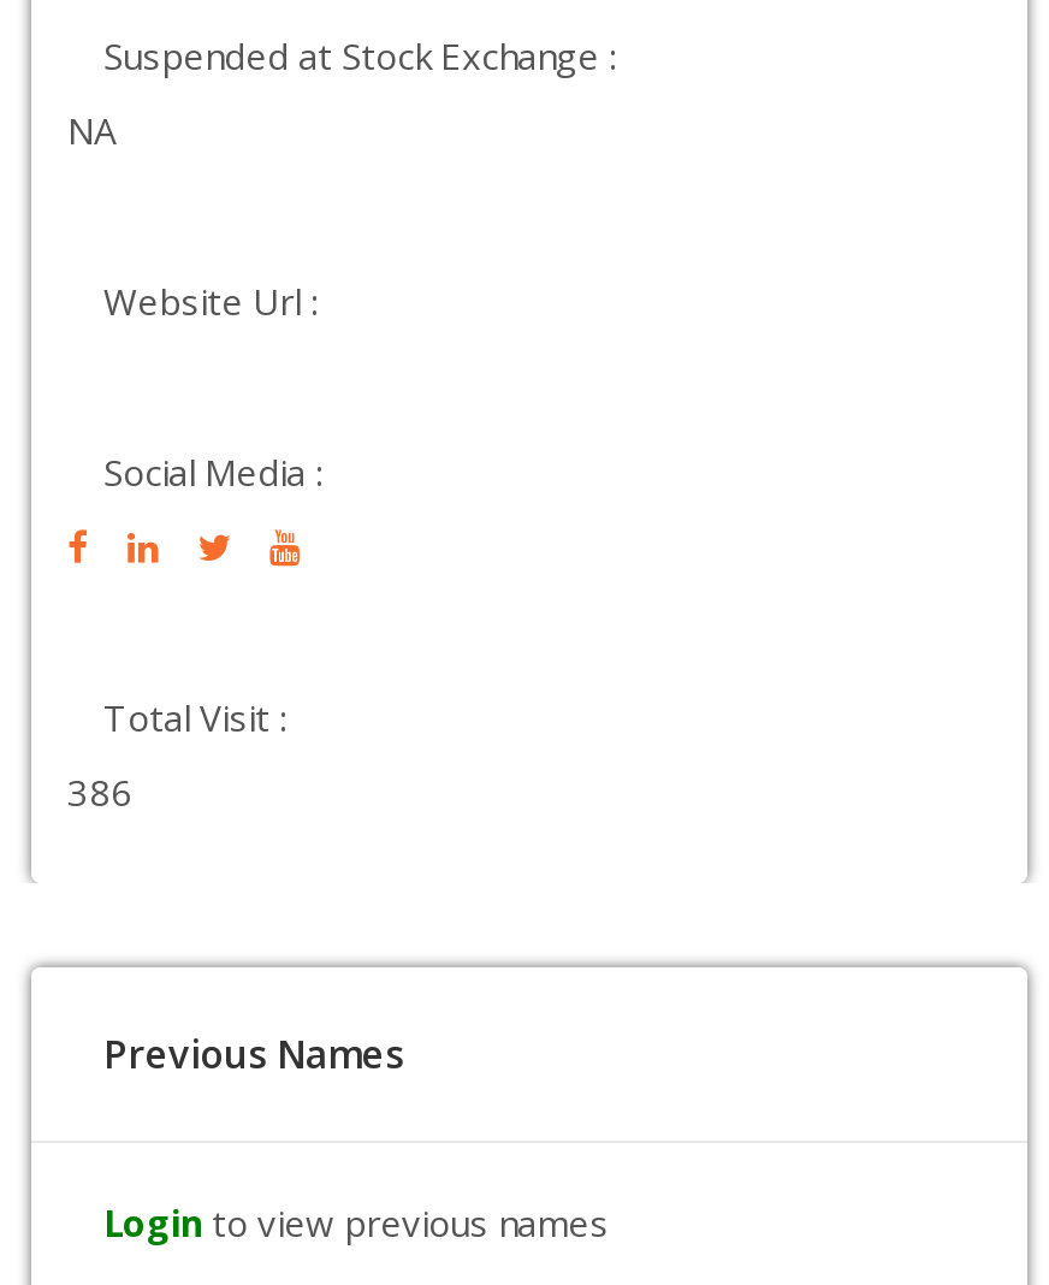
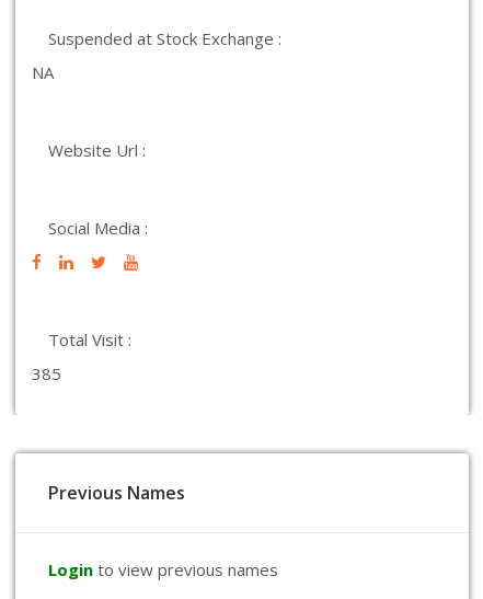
- 386
+ 385
